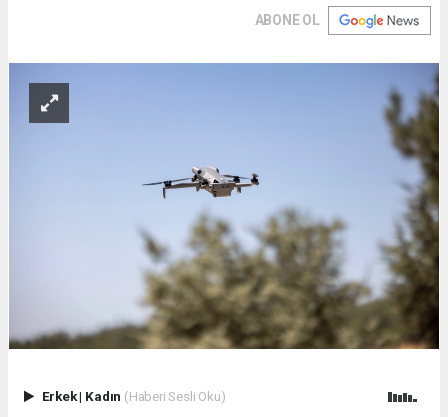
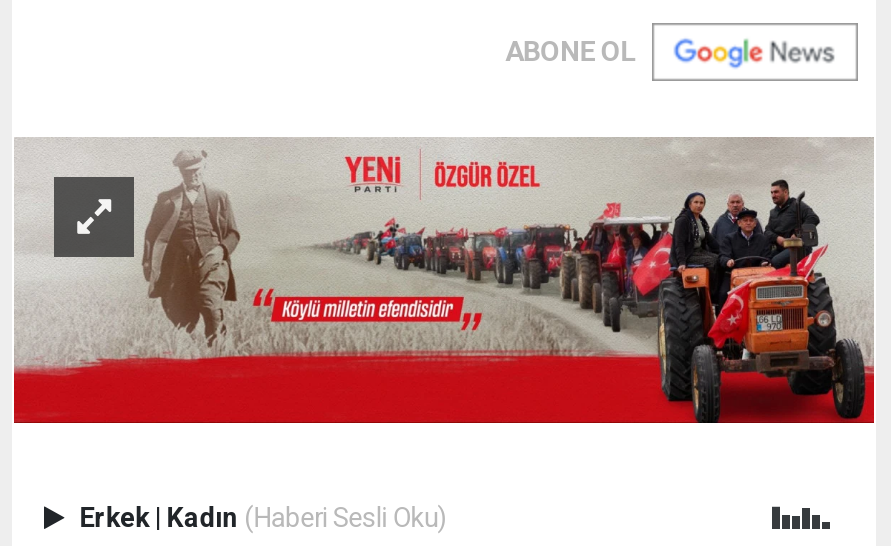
- [image]
+ [image]
